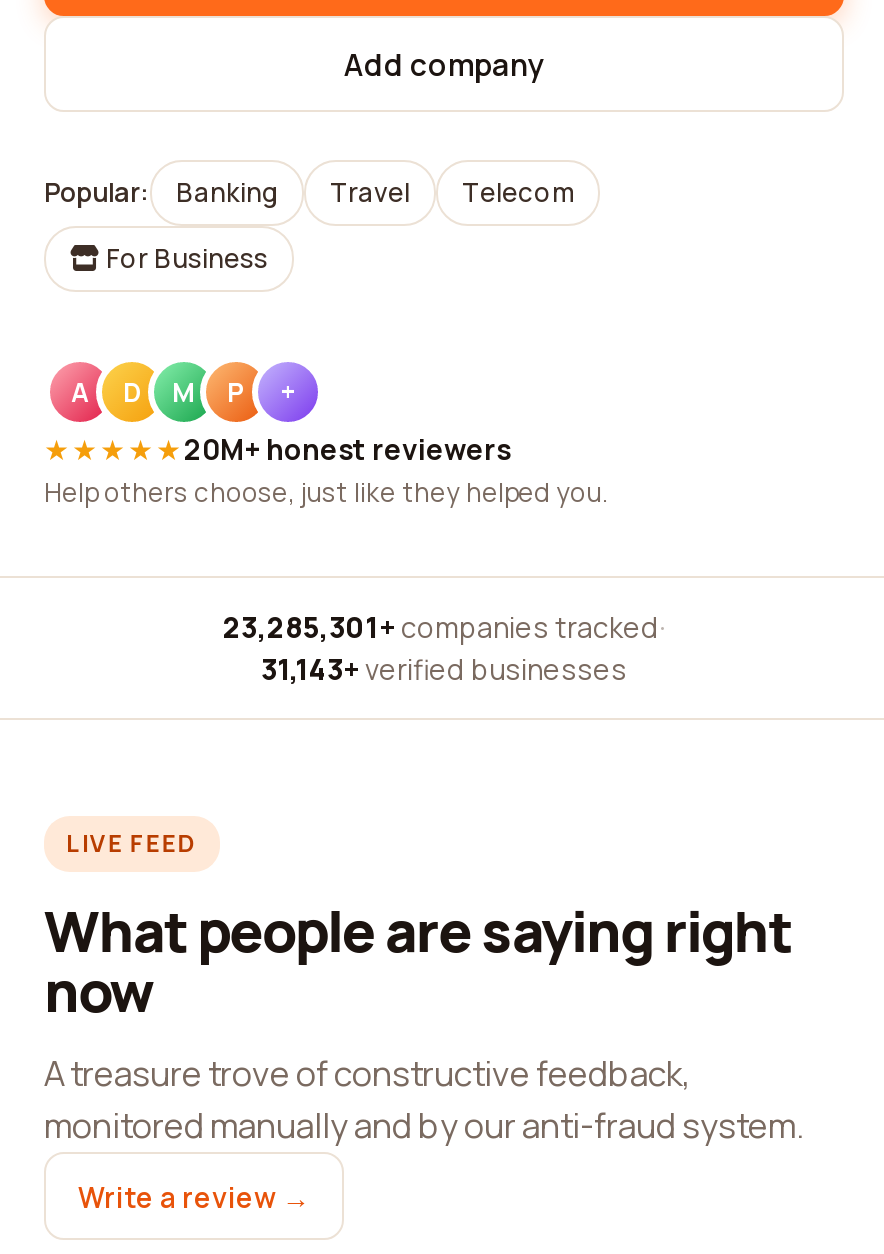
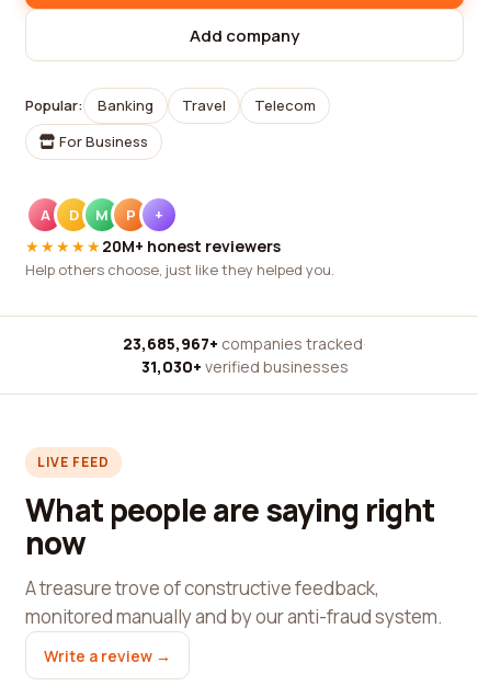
- 23,285,301+ companies tracked ·
+ 23,685,967+ companies tracked ·

- 31,143+ verified businesses
+ 31,030+ verified businesses
